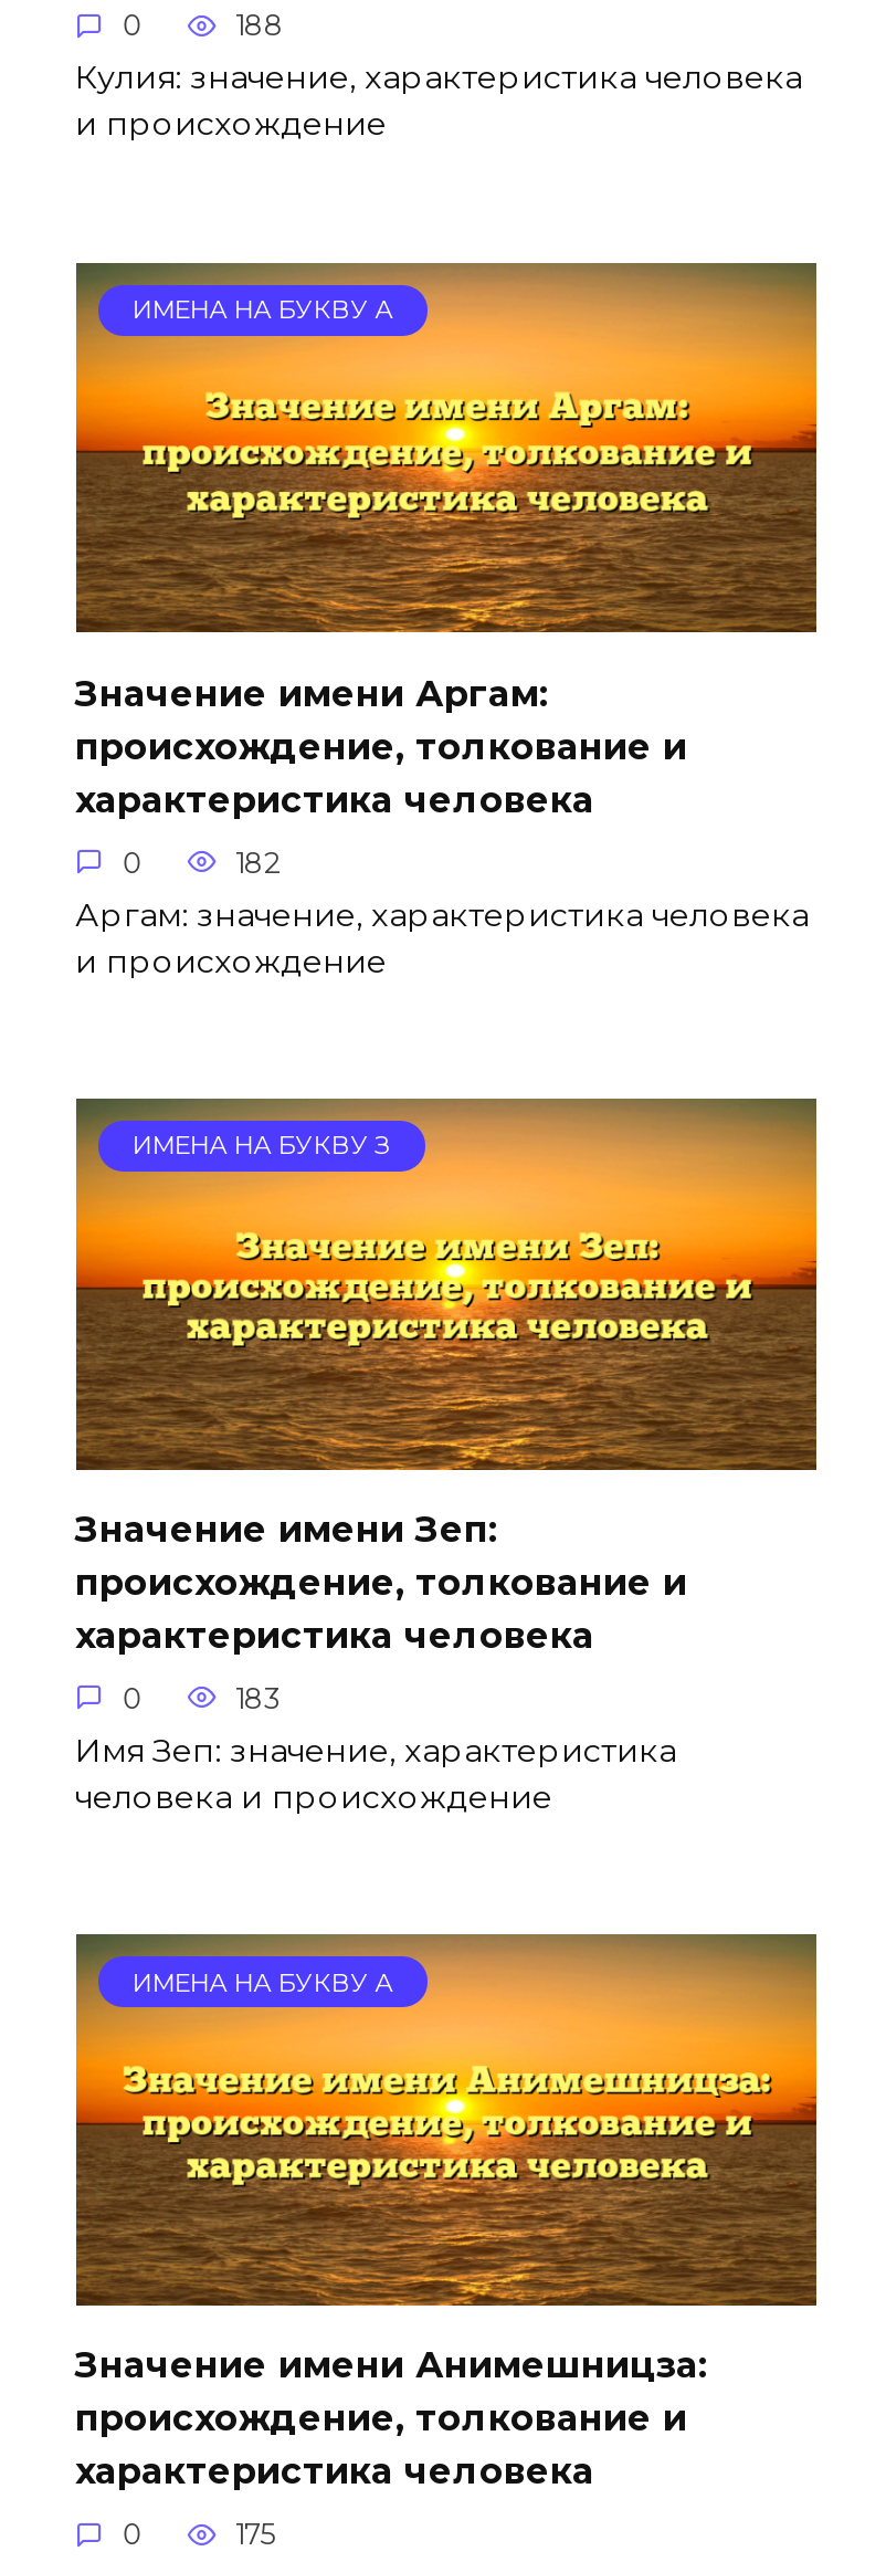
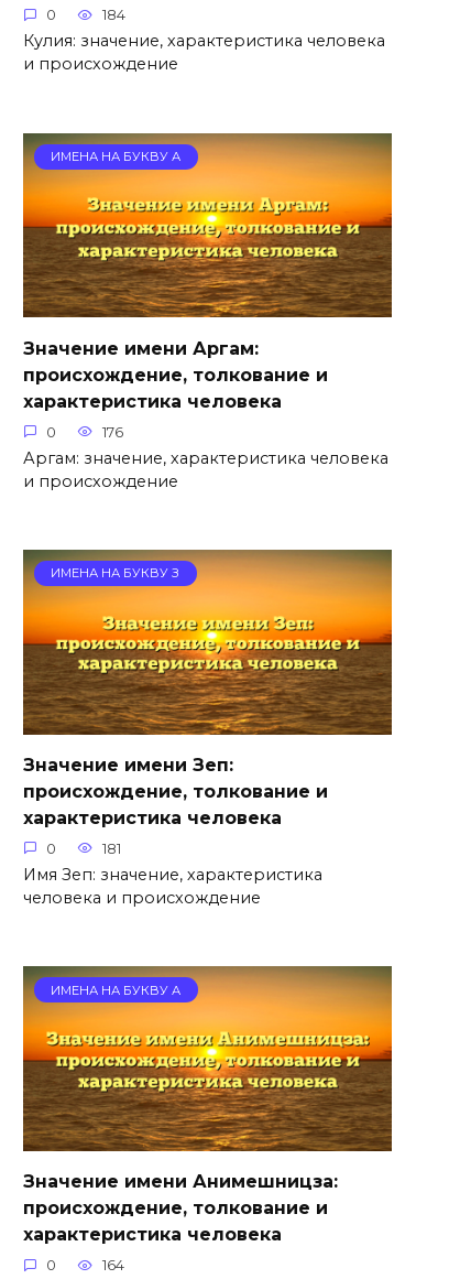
- 188
+ 184

- 182
+ 176

- 183
+ 181

- 175
+ 164
